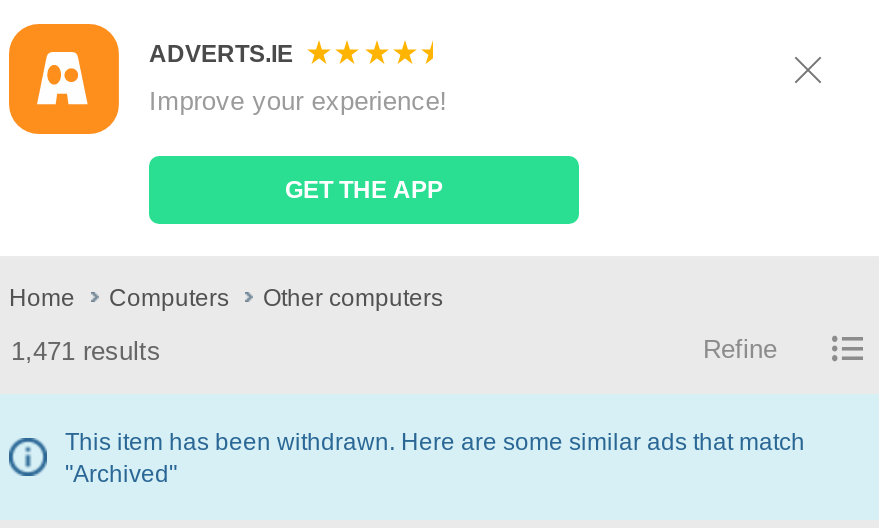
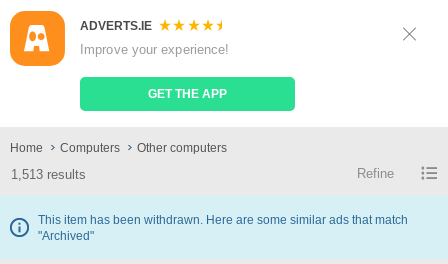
- 1,471 results
+ 1,513 results
